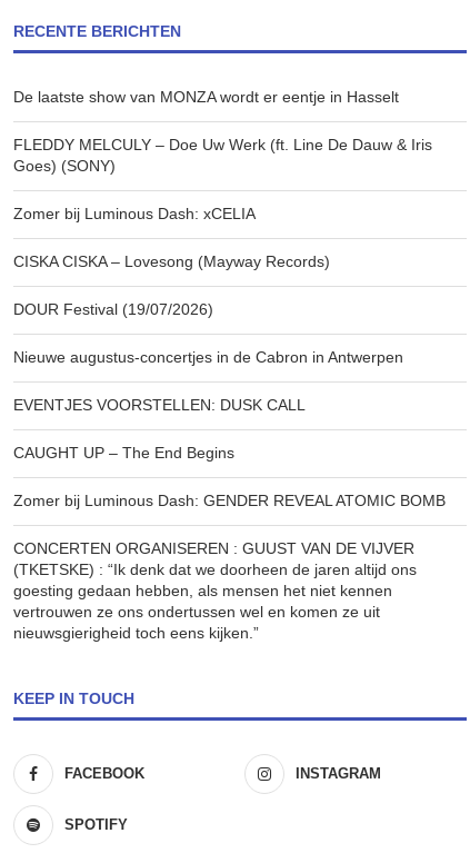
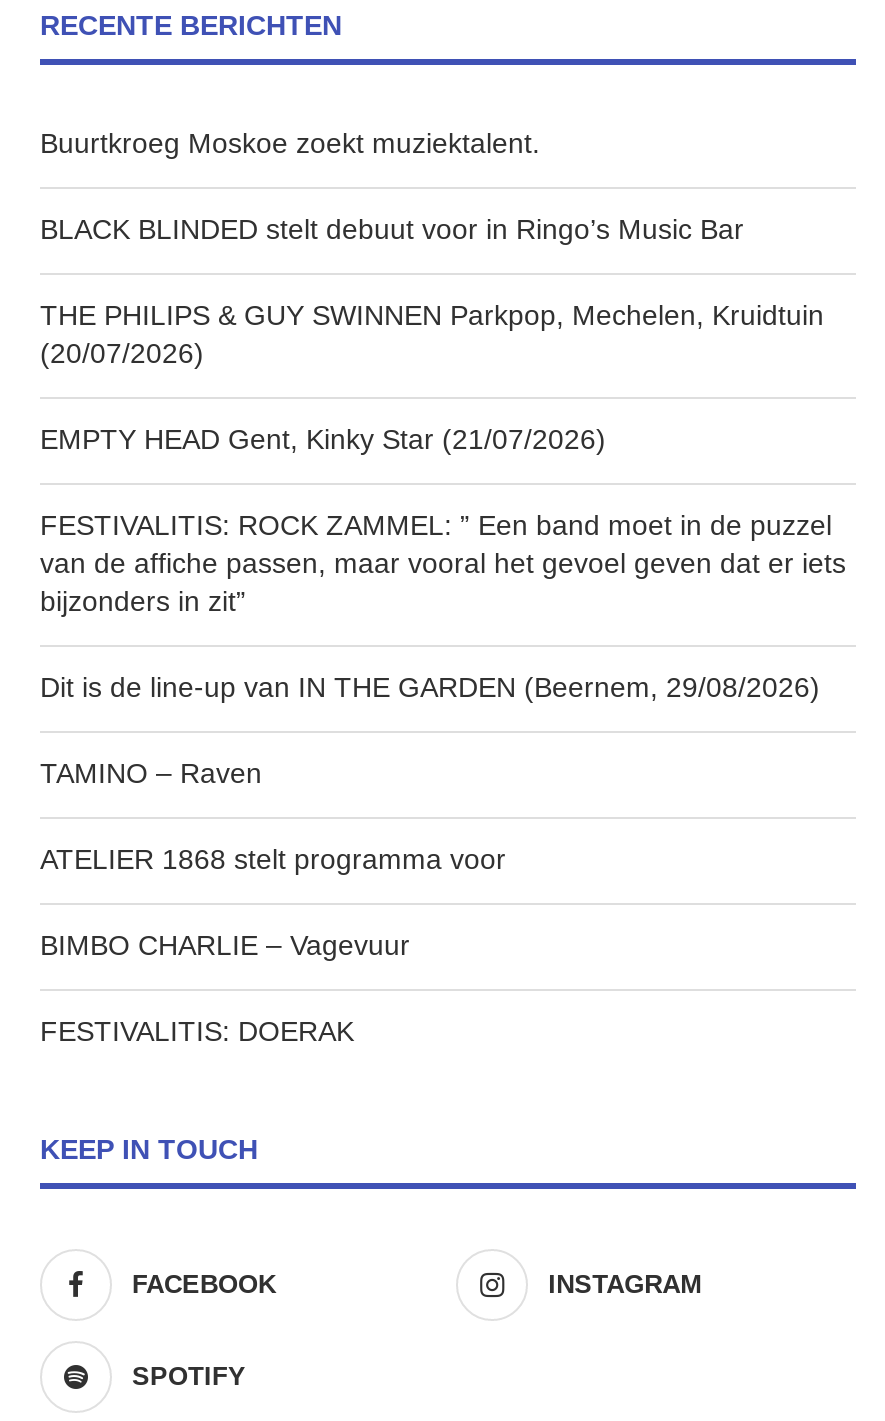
- De laatste show van MONZA wordt er eentje in Hasselt
+ Buurtkroeg Moskoe zoekt muziektalent.

- FLEDDY MELCULY – Doe Uw Werk (ft. Line De Dauw & Iris
- Goes) (SONY)
+ BLACK BLINDED stelt debuut voor in Ringo’s Music Bar

- Zomer bij Luminous Dash: xCELIA
+ THE PHILIPS & GUY SWINNEN Parkpop, Mechelen, Kruidtuin
+ (20/07/2026)

- CISKA CISKA – Lovesong (Mayway Records)
+ EMPTY HEAD Gent, Kinky Star (21/07/2026)

- DOUR Festival (19/07/2026)
+ FESTIVALITIS: ROCK ZAMMEL: ” Een band moet in de puzzel
+ van de affiche passen, maar vooral het gevoel geven dat er iets
+ bijzonders in zit”

- Nieuwe augustus-concertjes in de Cabron in Antwerpen
+ Dit is de line-up van IN THE GARDEN (Beernem, 29/08/2026)

- EVENTJES VOORSTELLEN: DUSK CALL
+ TAMINO – Raven

- CAUGHT UP – The End Begins
+ ATELIER 1868 stelt programma voor

- Zomer bij Luminous Dash: GENDER REVEAL ATOMIC BOMB
+ BIMBO CHARLIE – Vagevuur

- CONCERTEN ORGANISEREN : GUUST VAN DE VIJVER
- (TKETSKE) : “Ik denk dat we doorheen de jaren altijd ons
- goesting gedaan hebben, als mensen het niet kennen
- vertrouwen ze ons ondertussen wel en komen ze uit
- nieuwsgierigheid toch eens kijken.”
+ FESTIVALITIS: DOERAK
